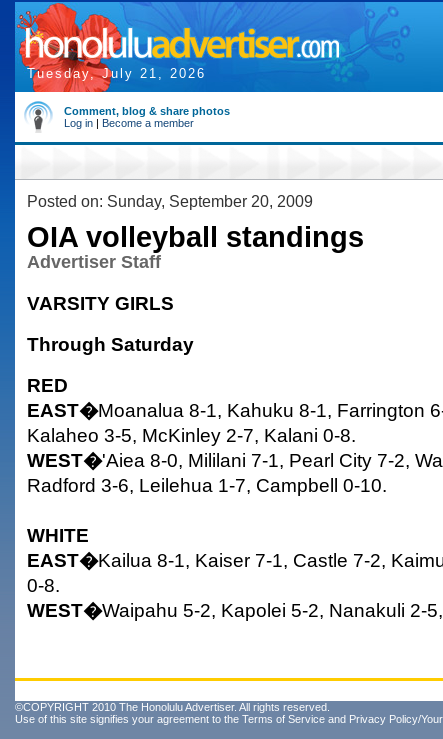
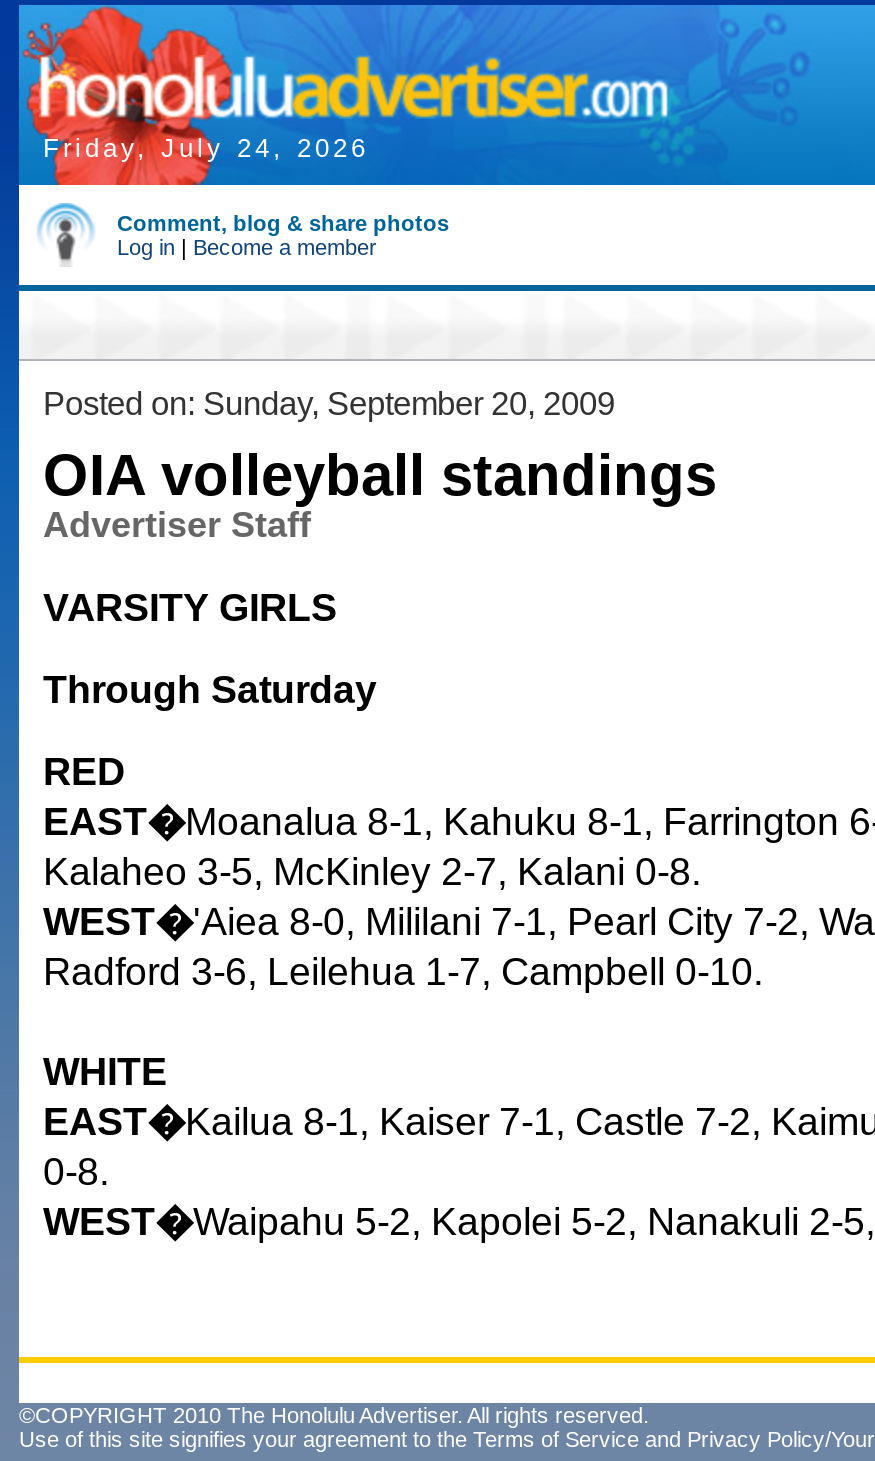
- Tuesday, July 21, 2026
+ Friday, July 24, 2026
